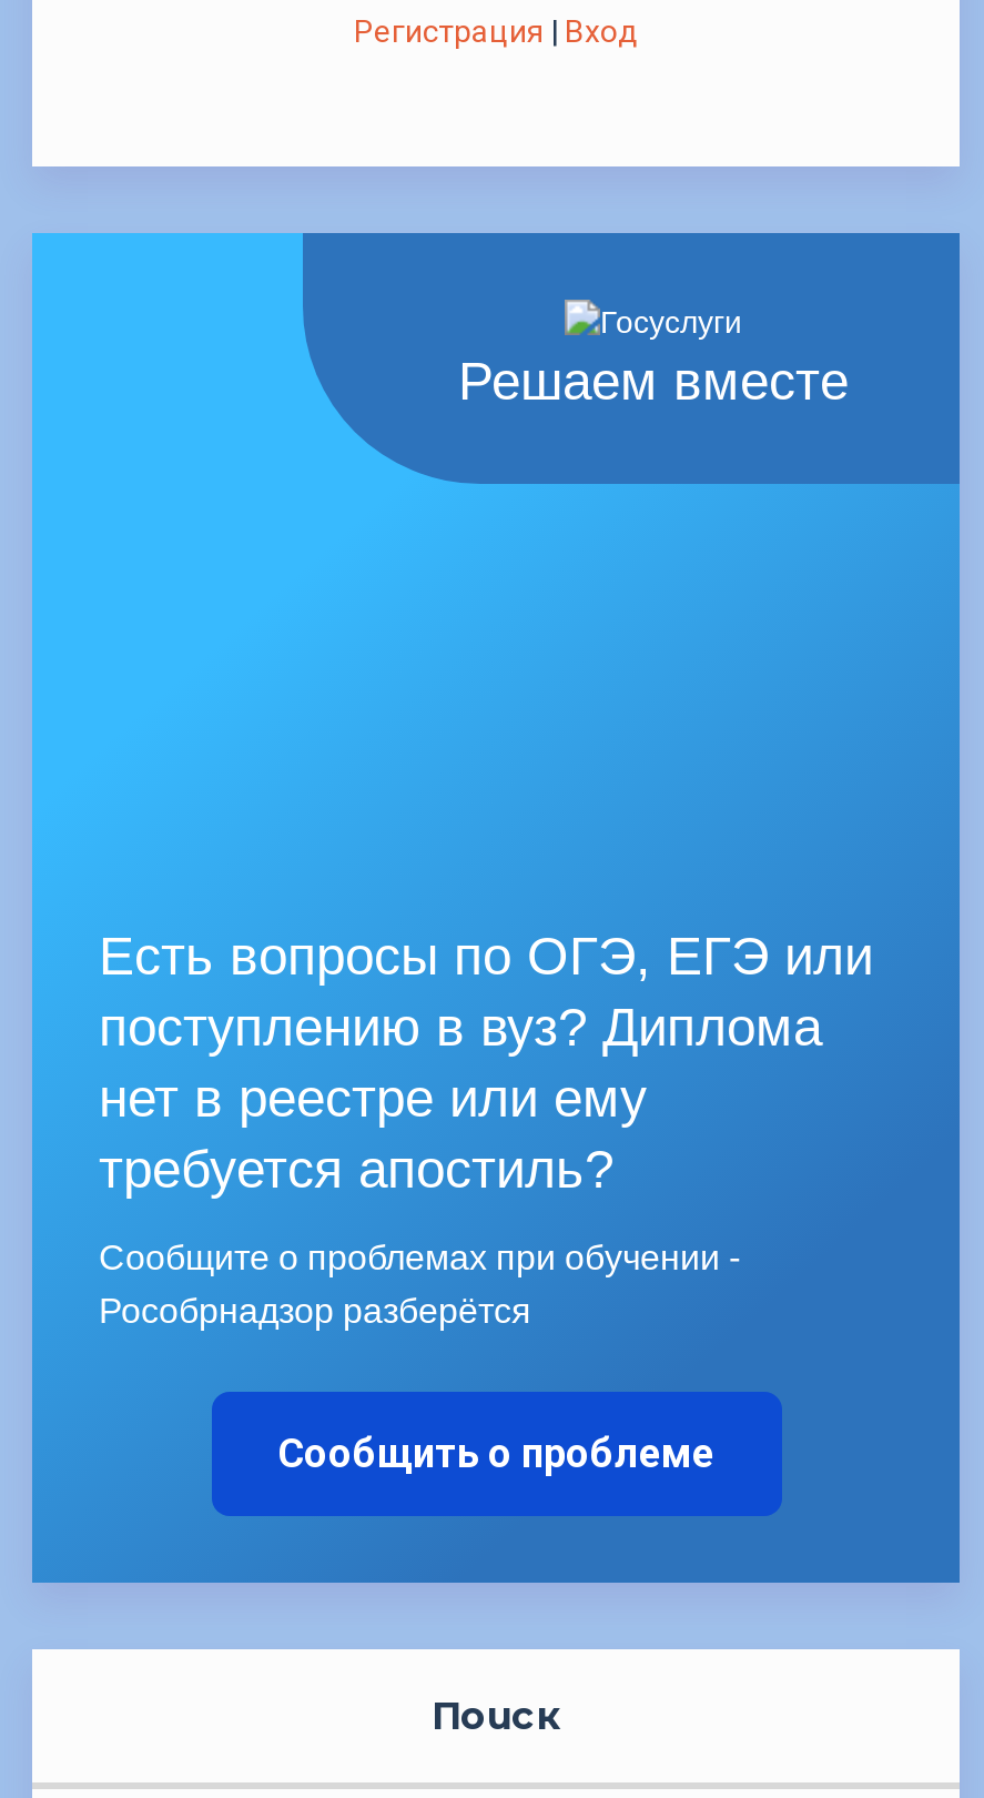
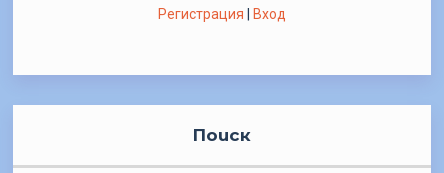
- [image]
- Решаем вместе

- Есть вопросы по ОГЭ, ЕГЭ или
- поступлению в вуз? Диплома
- нет в реестре или ему
- требуется апостиль?
- Сообщите о проблемах при обучении -
- Рособрнадзор разберётся
- Сообщить о проблеме
